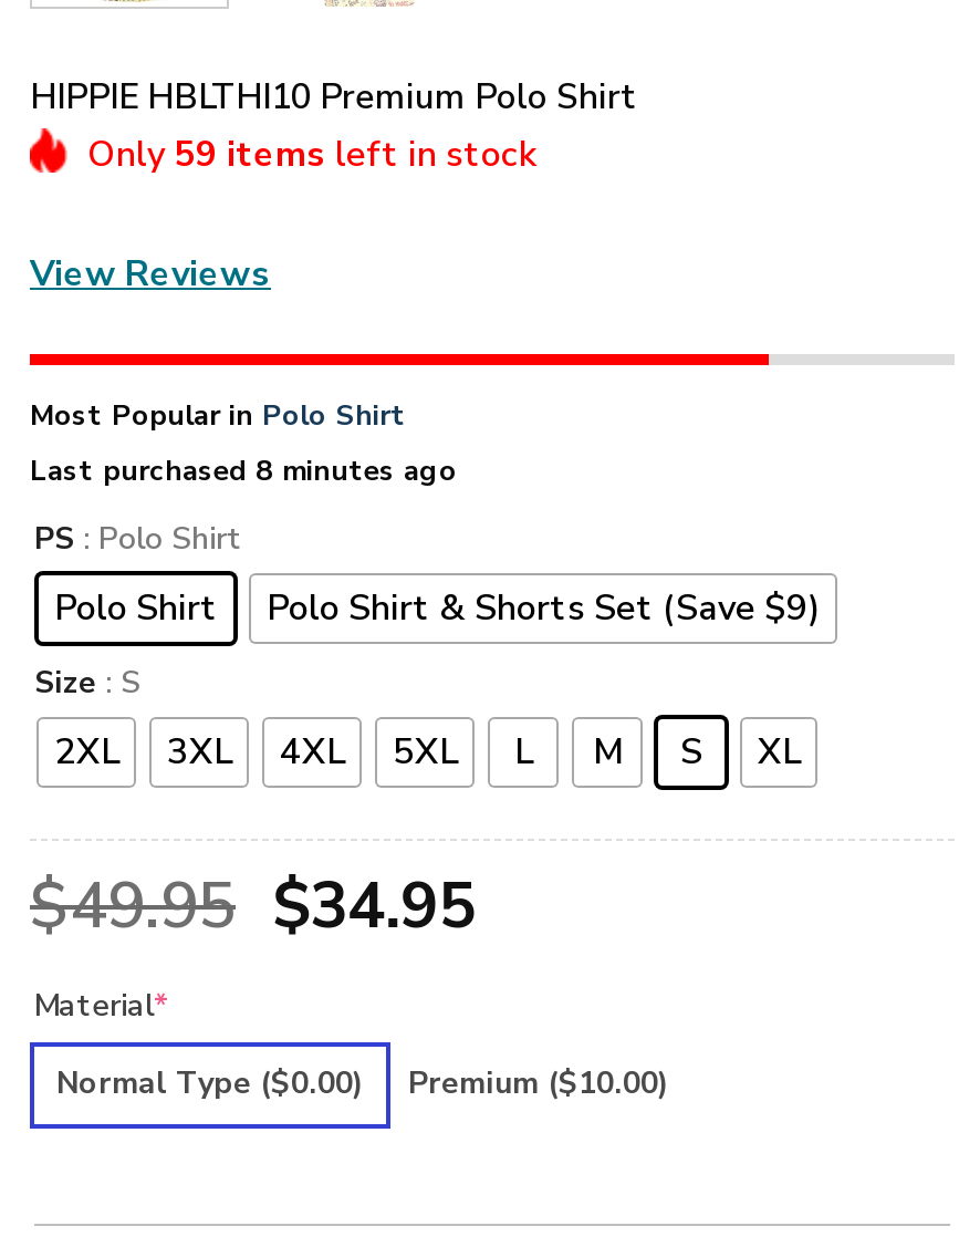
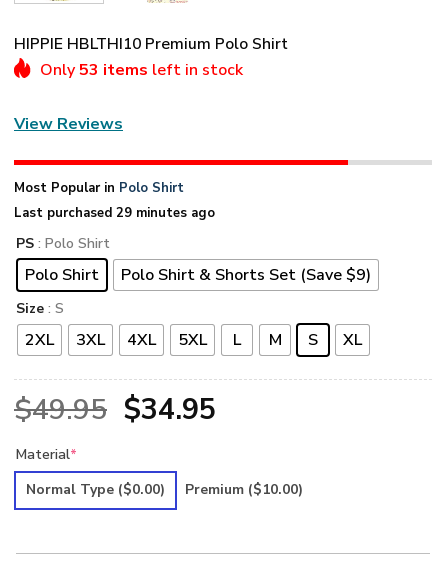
- Only 59 items left in stock
+ Only 53 items left in stock

- Last purchased 8 minutes ago
+ Last purchased 29 minutes ago
